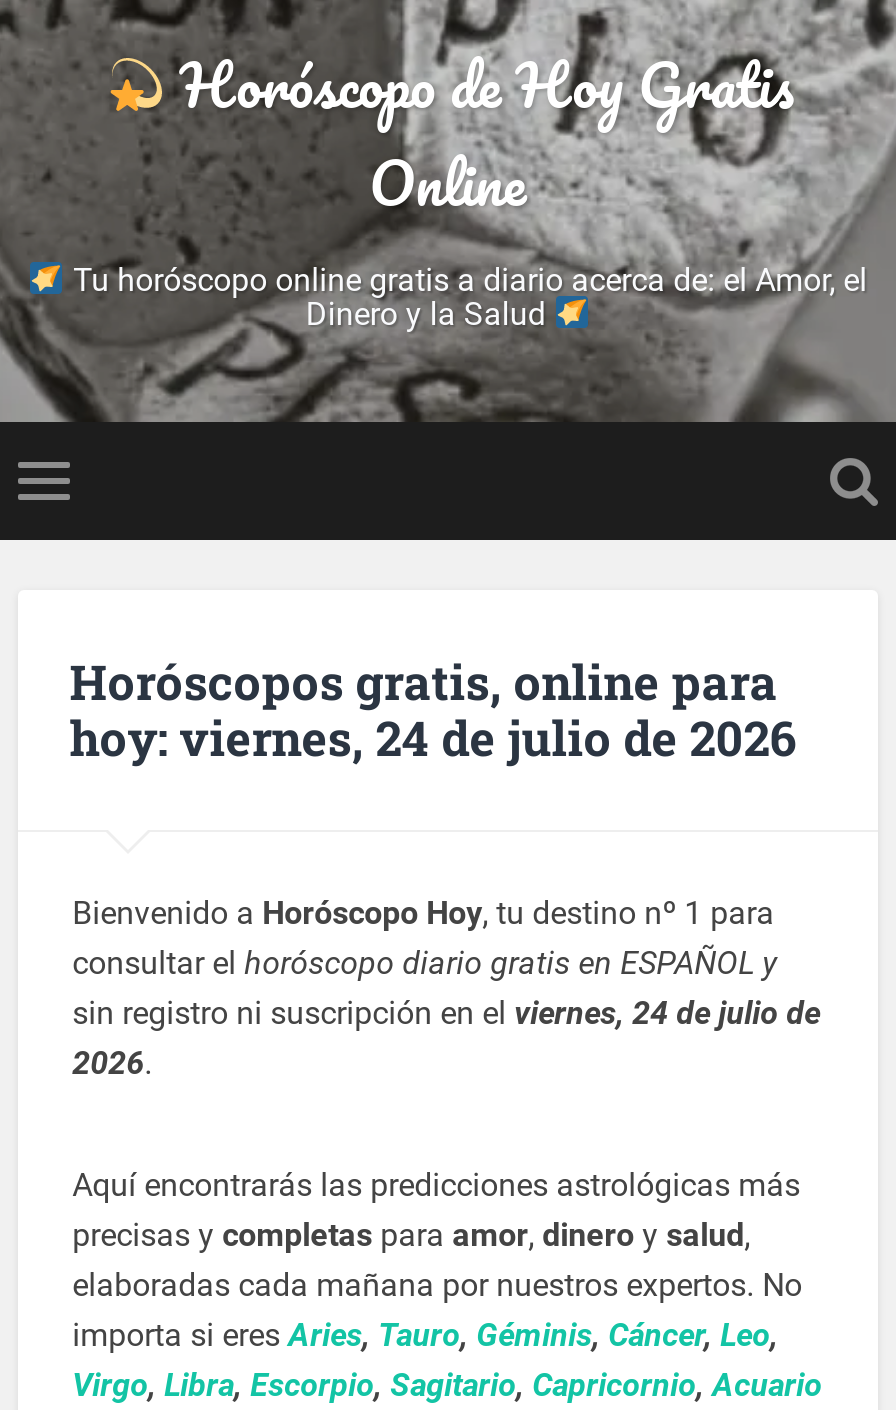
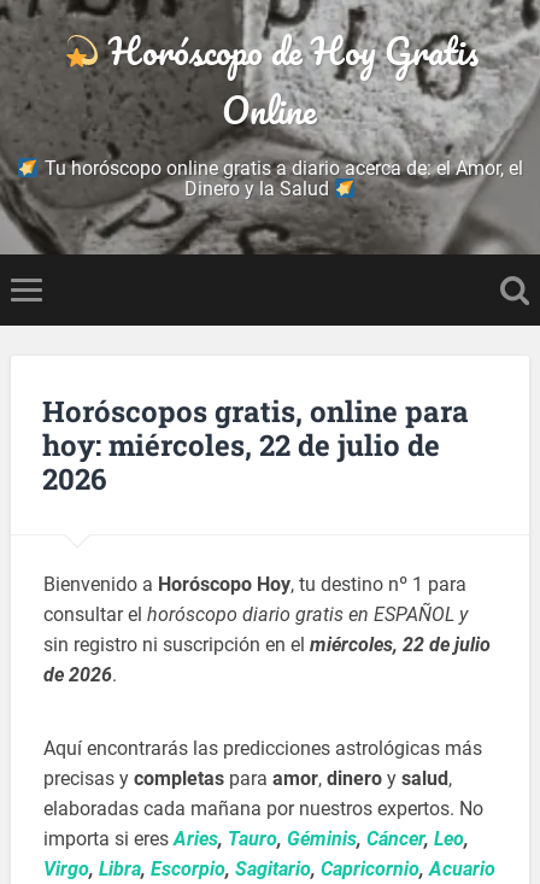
- hoy: viernes, 24 de julio de 2026
+ hoy: miércoles, 22 de julio de
+ 2026

- sin registro ni suscripción en el viernes, 24 de julio de
- 2026.
+ sin registro ni suscripción en el miércoles, 22 de julio
+ de 2026.
